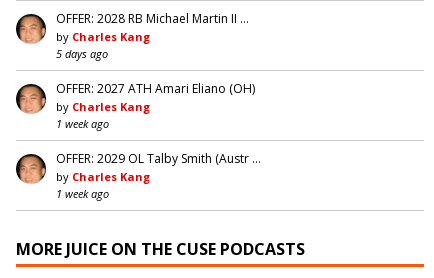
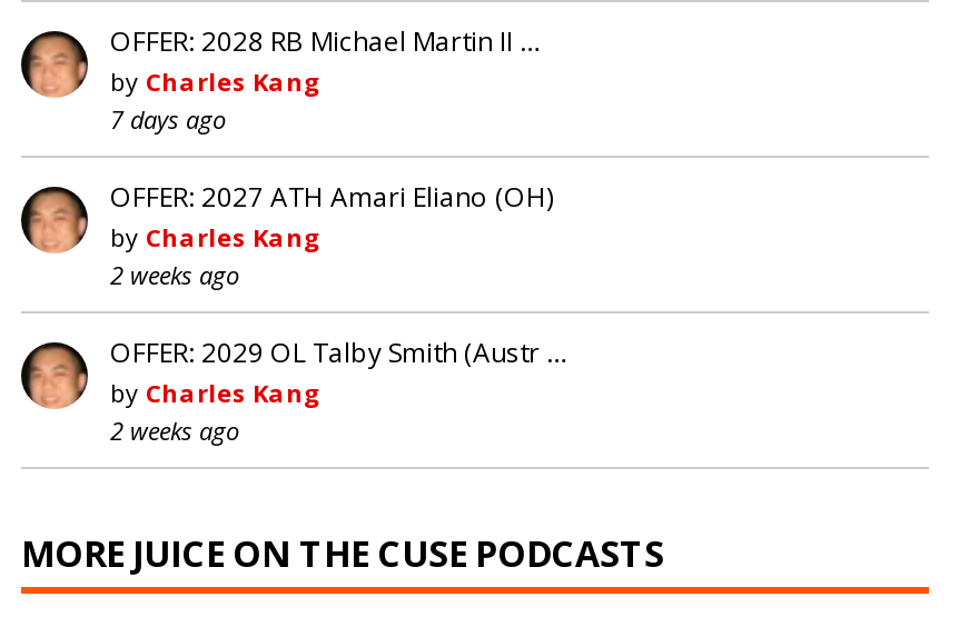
- 5 days ago
+ 7 days ago

- 1 week ago
+ 2 weeks ago

- 1 week ago
+ 2 weeks ago
